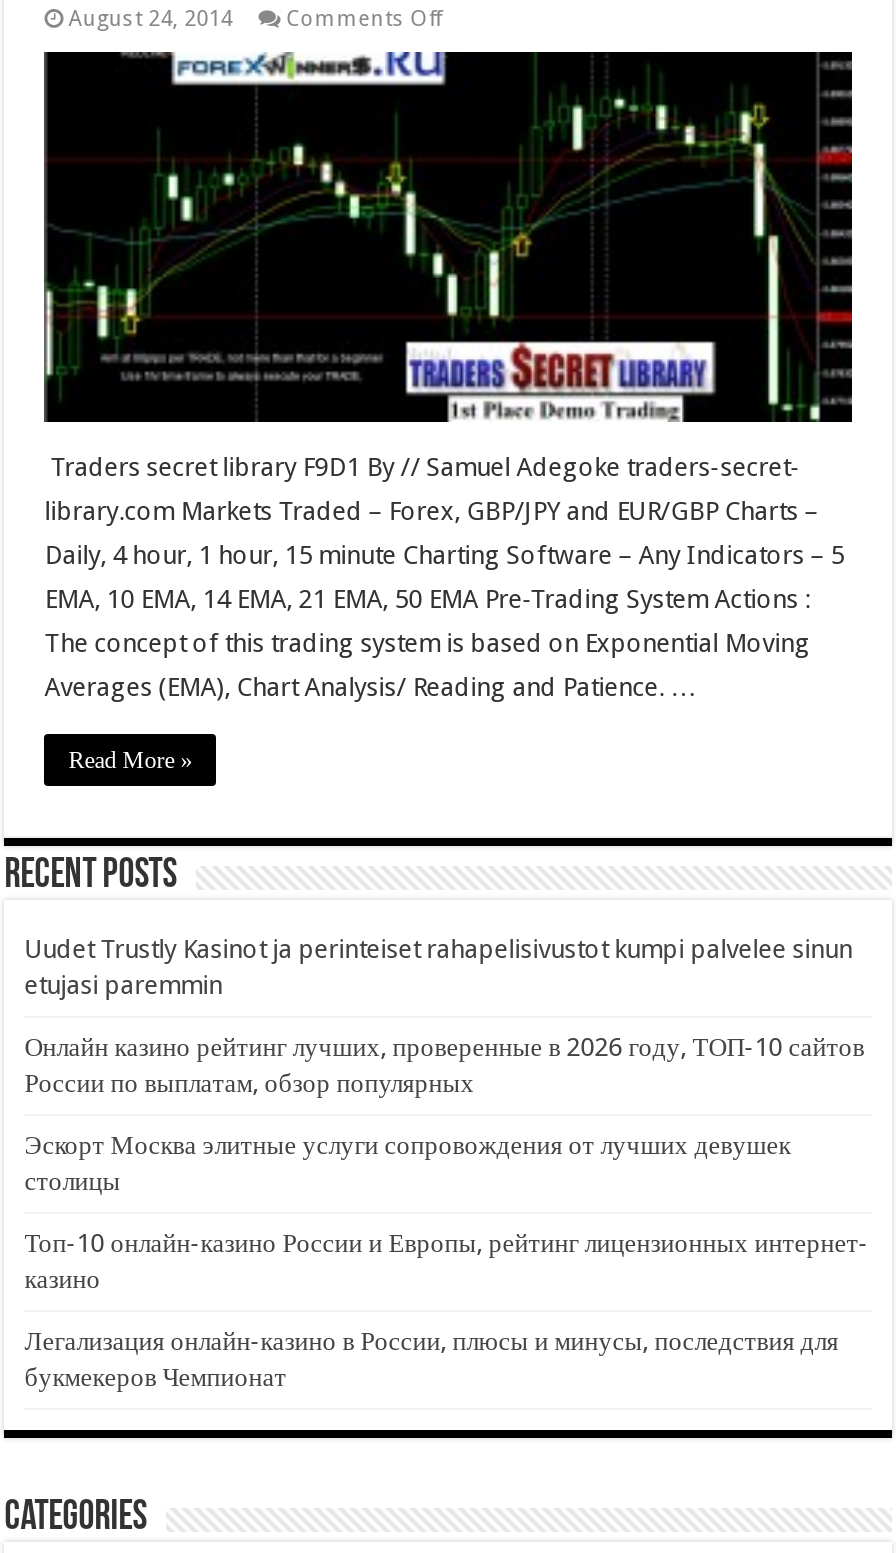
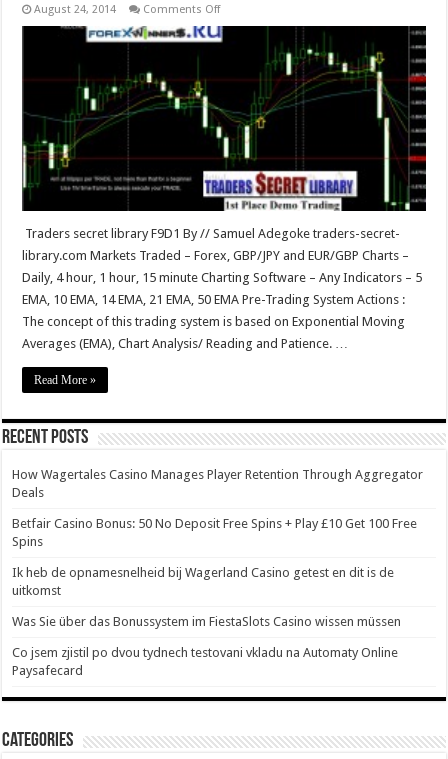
- Uudet Trustly Kasinot ja perinteiset rahapelisivustot kumpi palvelee sinun
- etujasi paremmin
+ How Wagertales Casino Manages Player Retention Through Aggregator
+ Deals

- Онлайн казино рейтинг лучших, проверенные в 2026 году, ТОП-10 сайтов
- России по выплатам, обзор популярных
+ Betfair Casino Bonus: 50 No Deposit Free Spins + Play £10 Get 100 Free
+ Spins

- Эскорт Москва элитные услуги сопровождения от лучших девушек
- столицы
+ Ik heb de opnamesnelheid bij Wagerland Casino getest en dit is de
+ uitkomst

- Топ-10 онлайн-казино России и Европы, рейтинг лицензионных интернет-
- казино
+ Was Sie über das Bonussystem im FiestaSlots Casino wissen müssen

- Легализация онлайн-казино в России, плюсы и минусы, последствия для
- букмекеров Чемпионат
+ Co jsem zjistil po dvou tydnech testovani vkladu na Automaty Online
+ Paysafecard
